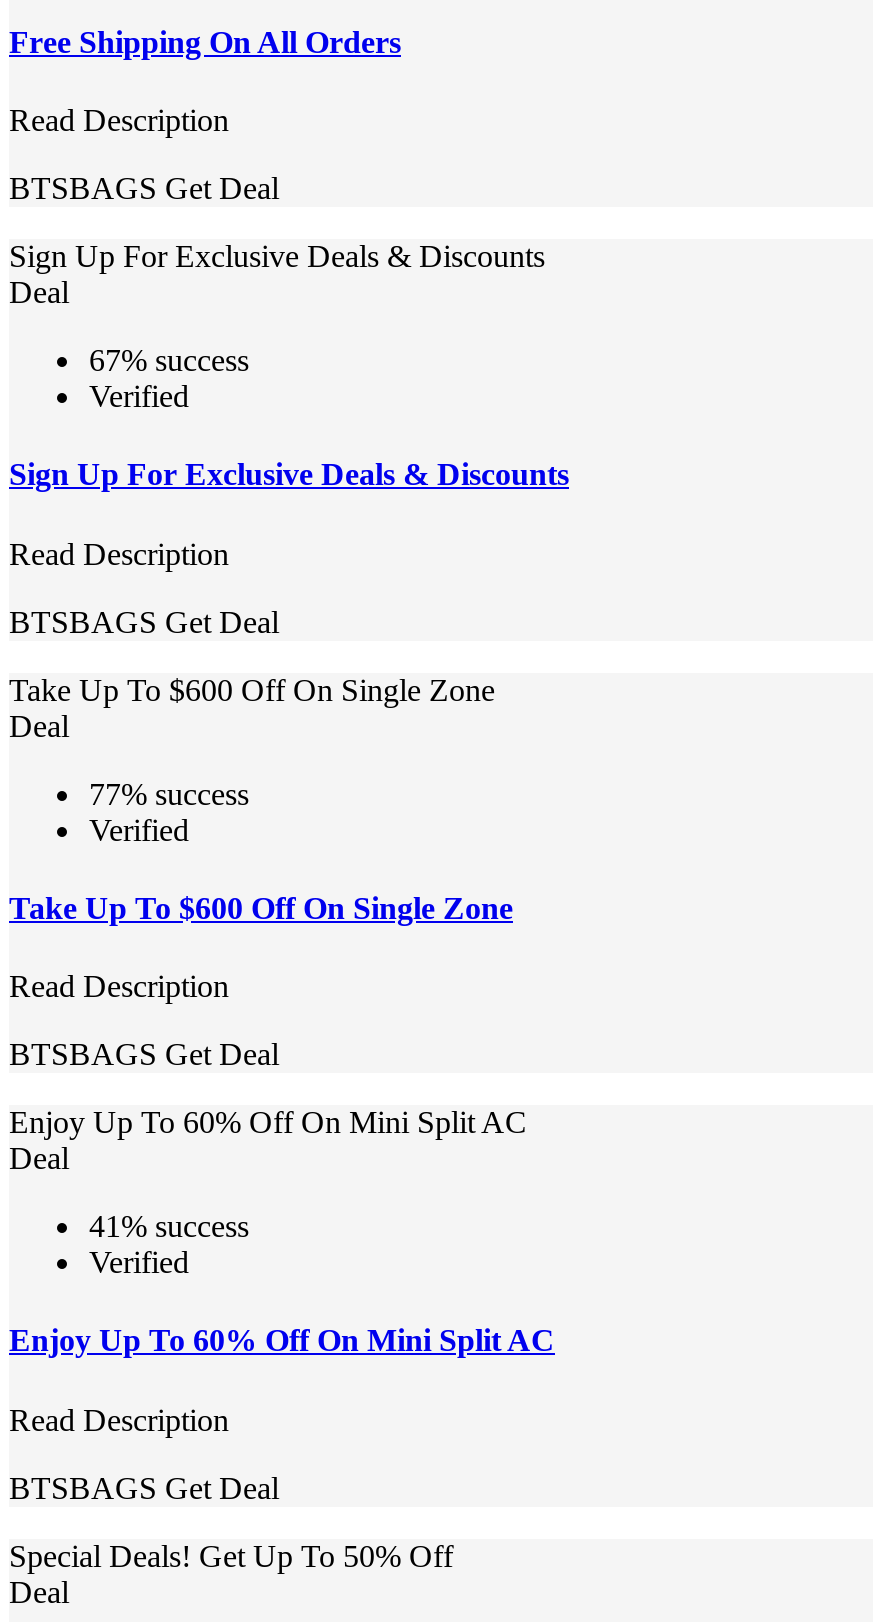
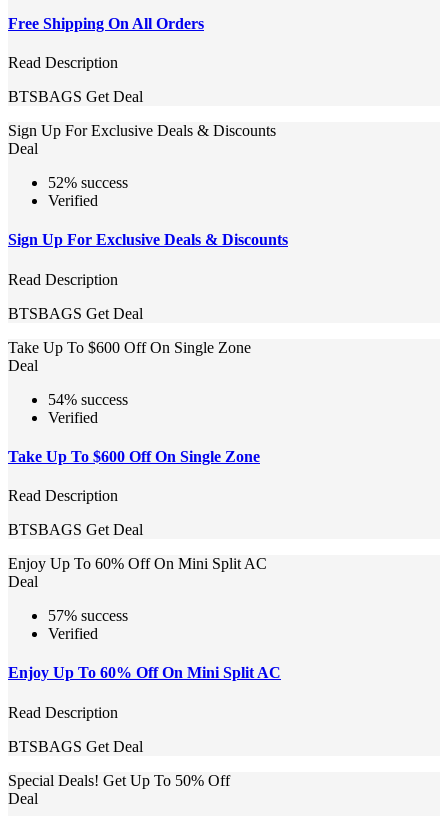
- 67% success
+ 52% success

- 77% success
+ 54% success

- 41% success
+ 57% success
